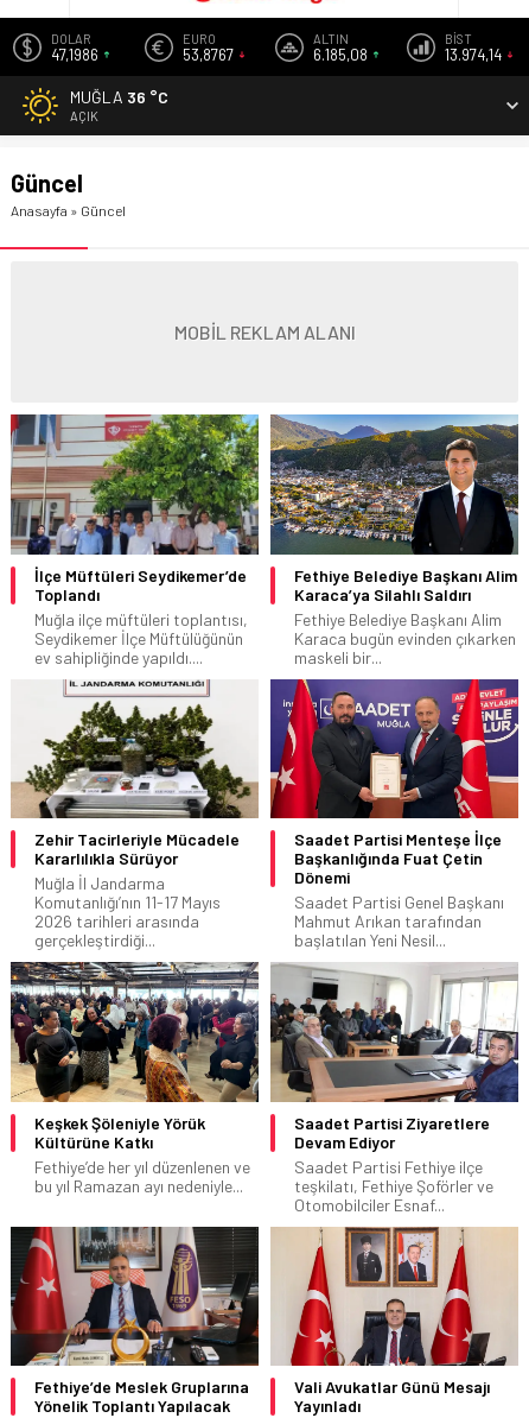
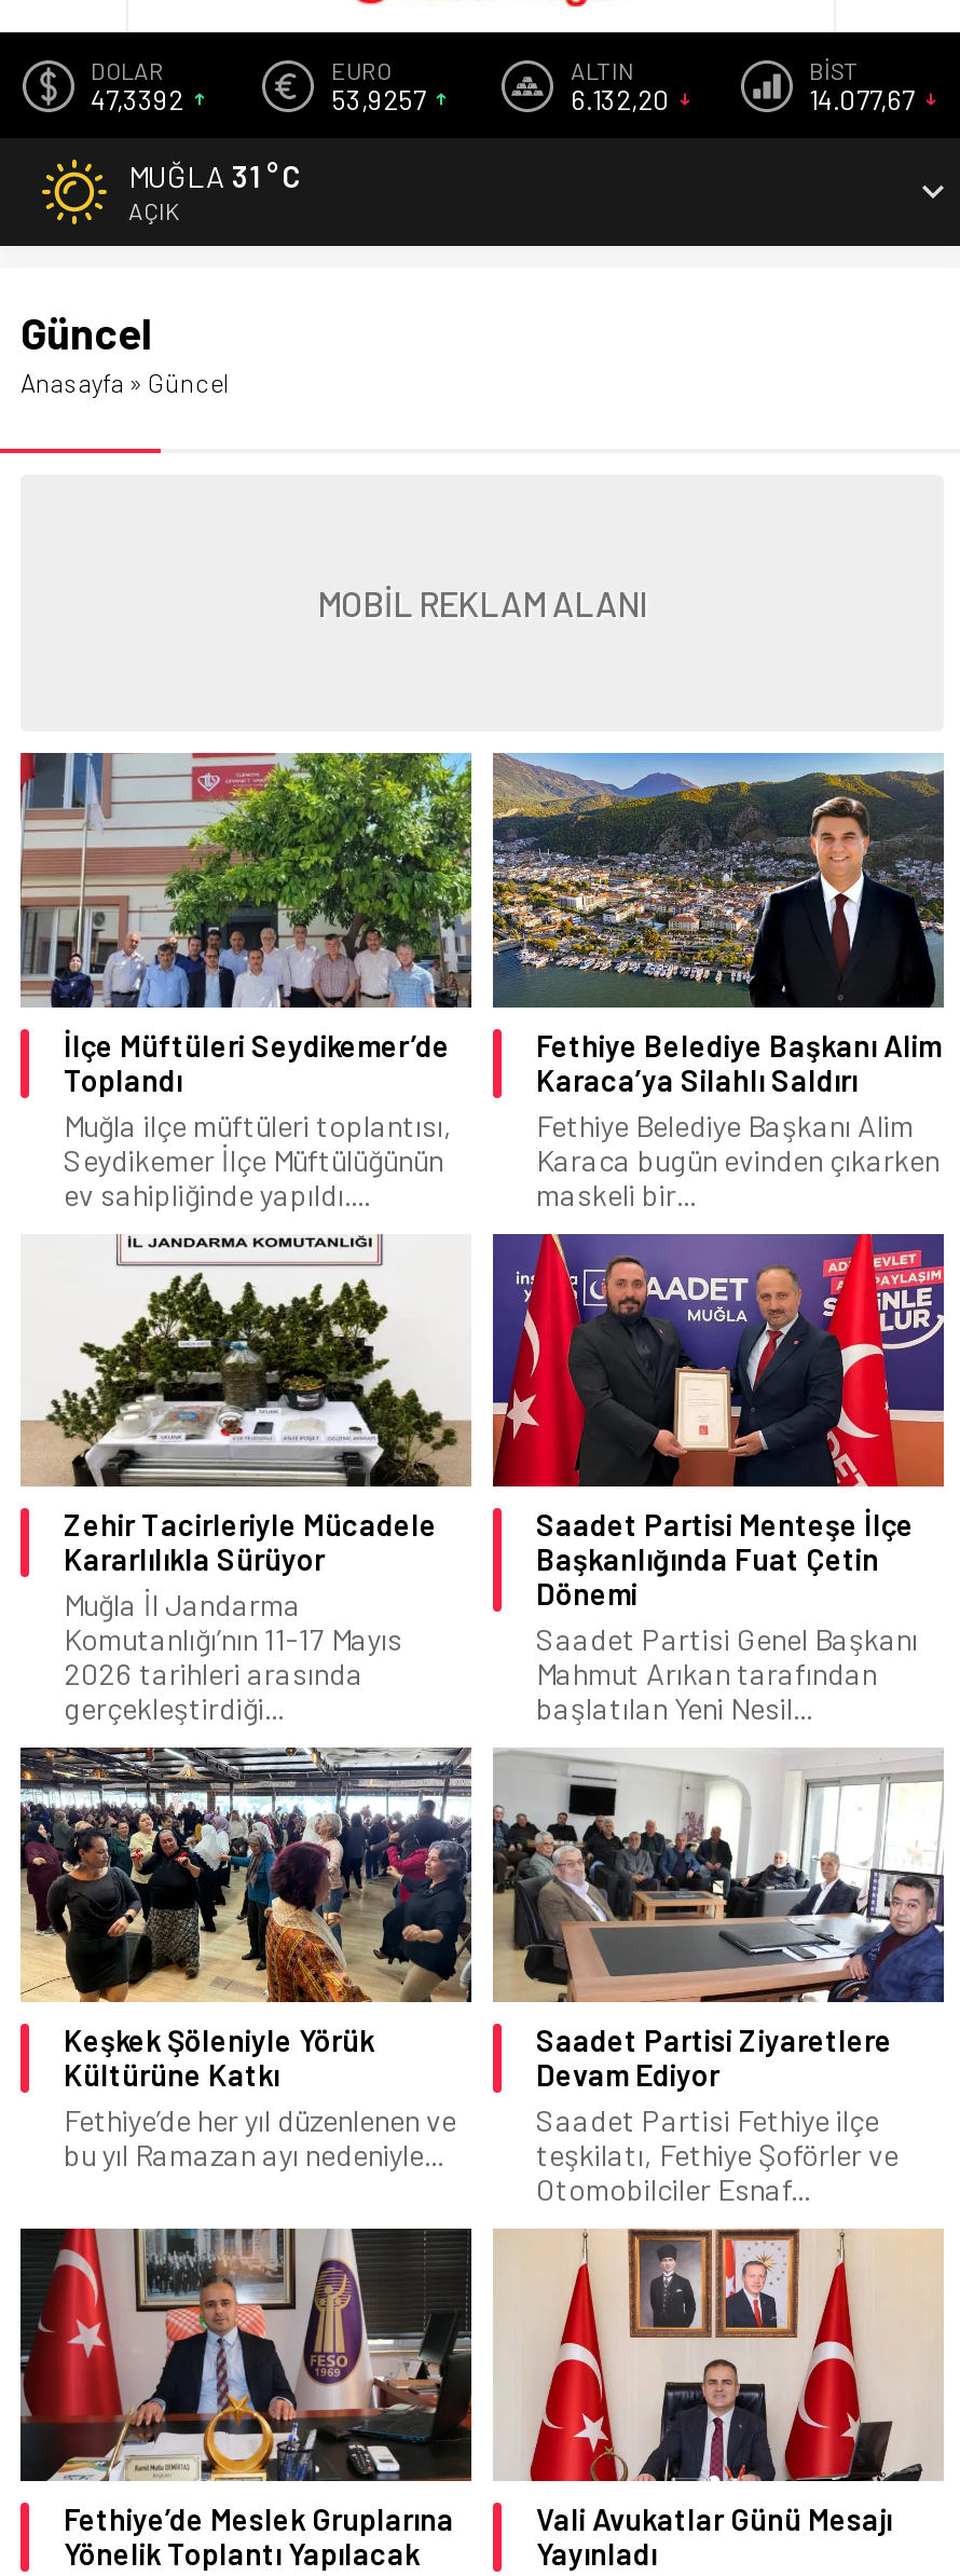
- 47,1986
+ 47,3392

- 53,8767
+ 53,9257

- 6.185,08
+ 6.132,20

- 13.974,14
+ 14.077,67

- MUĞLA 36 °C
+ MUĞLA 31 °C
